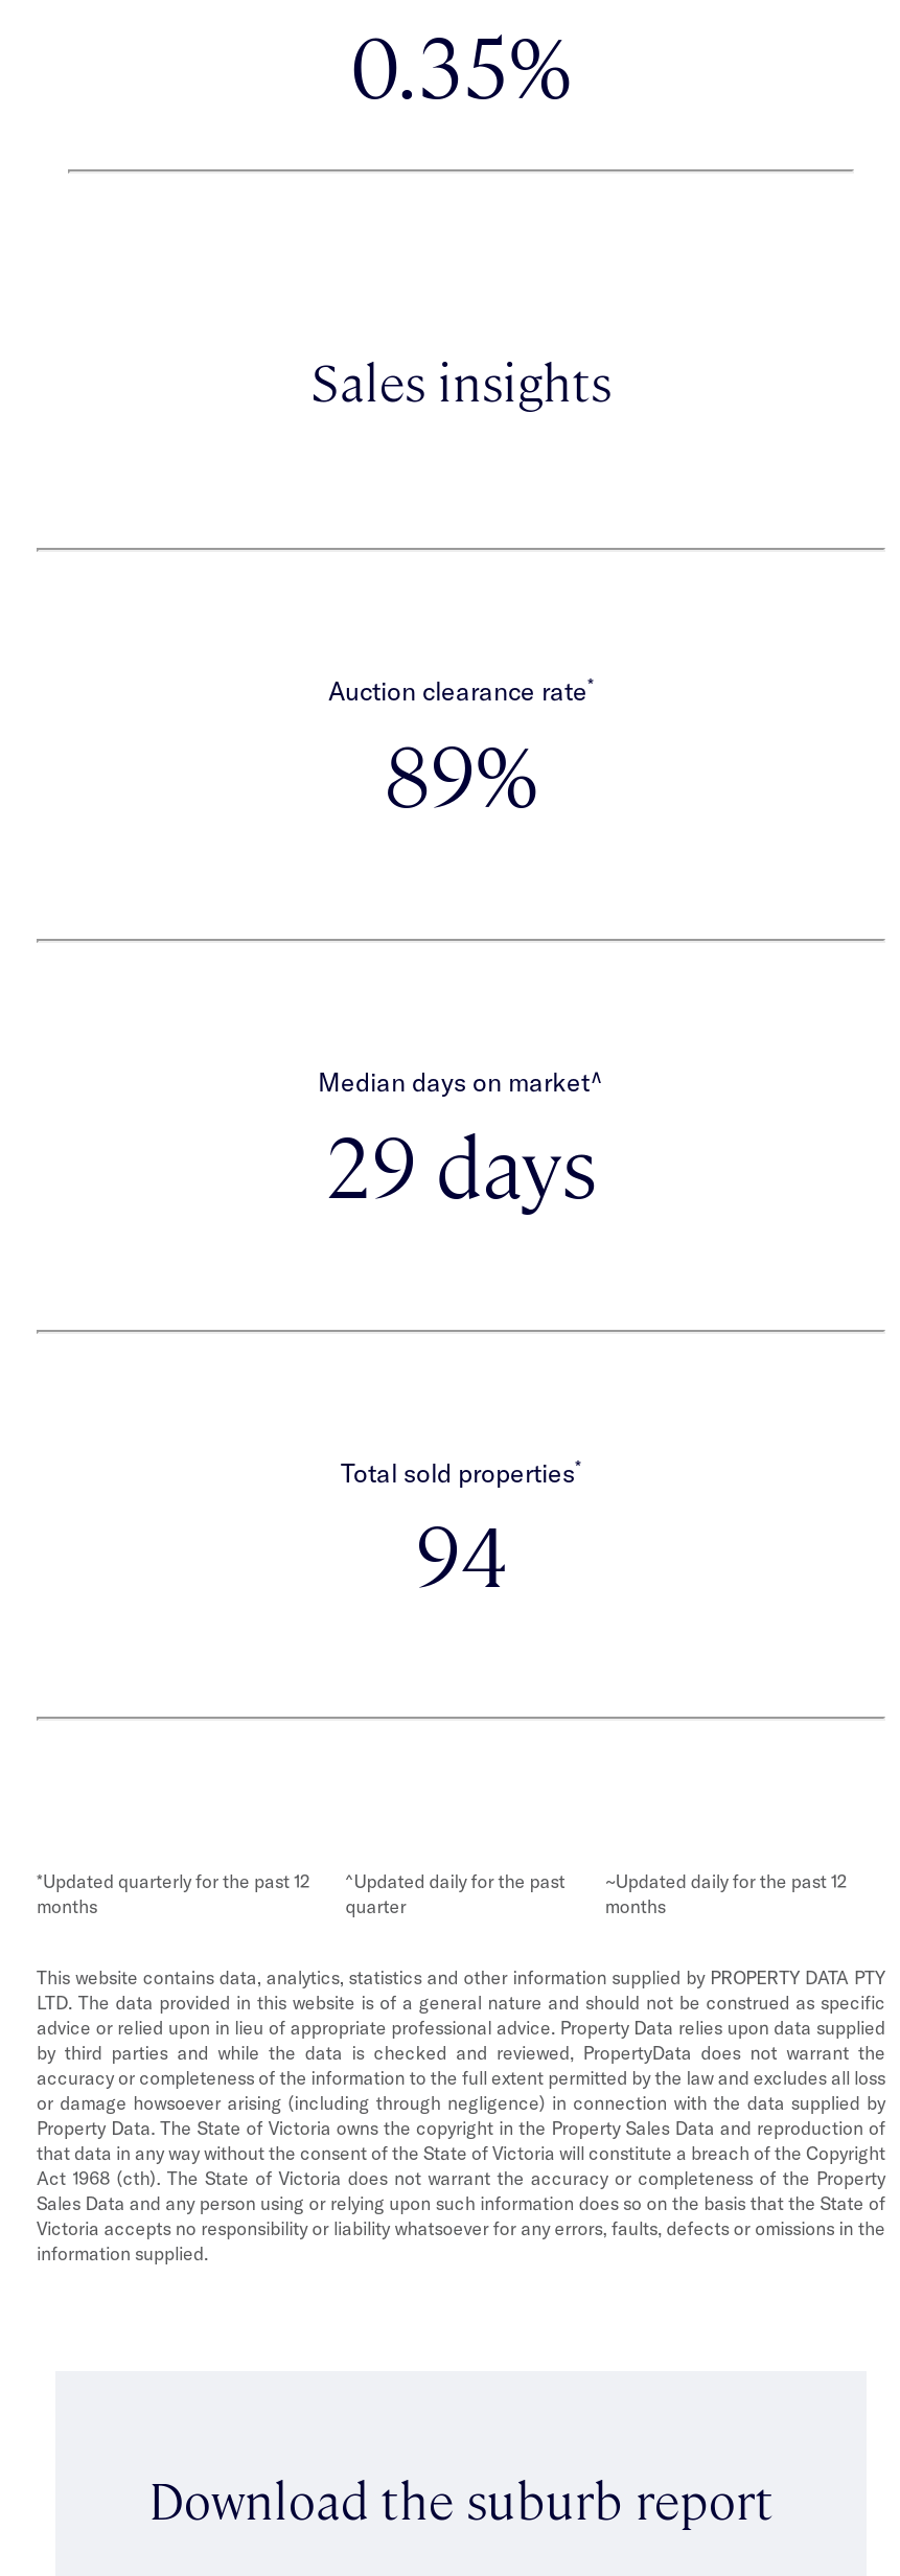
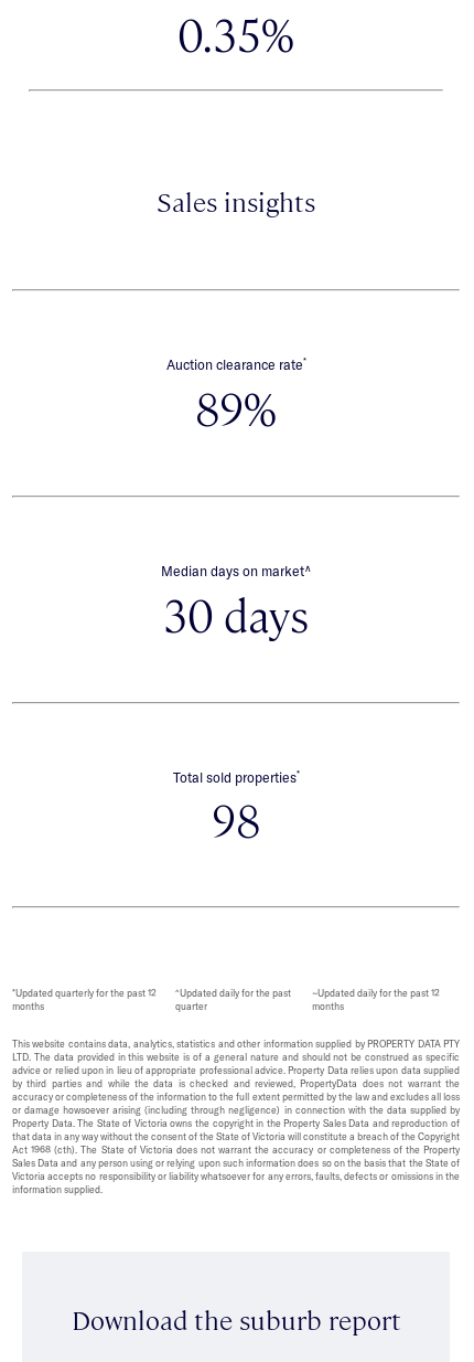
- 29 days
+ 30 days

- 94
+ 98
